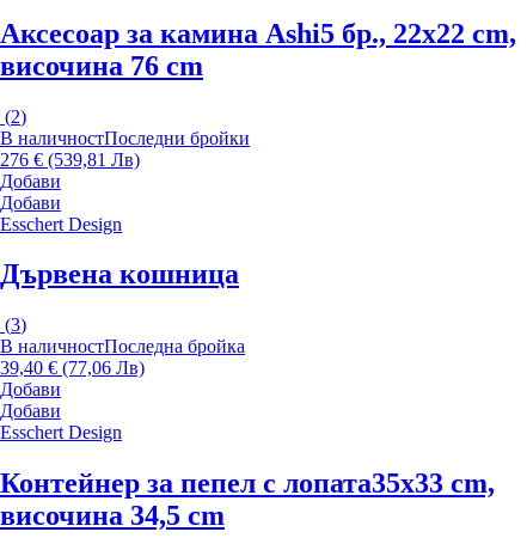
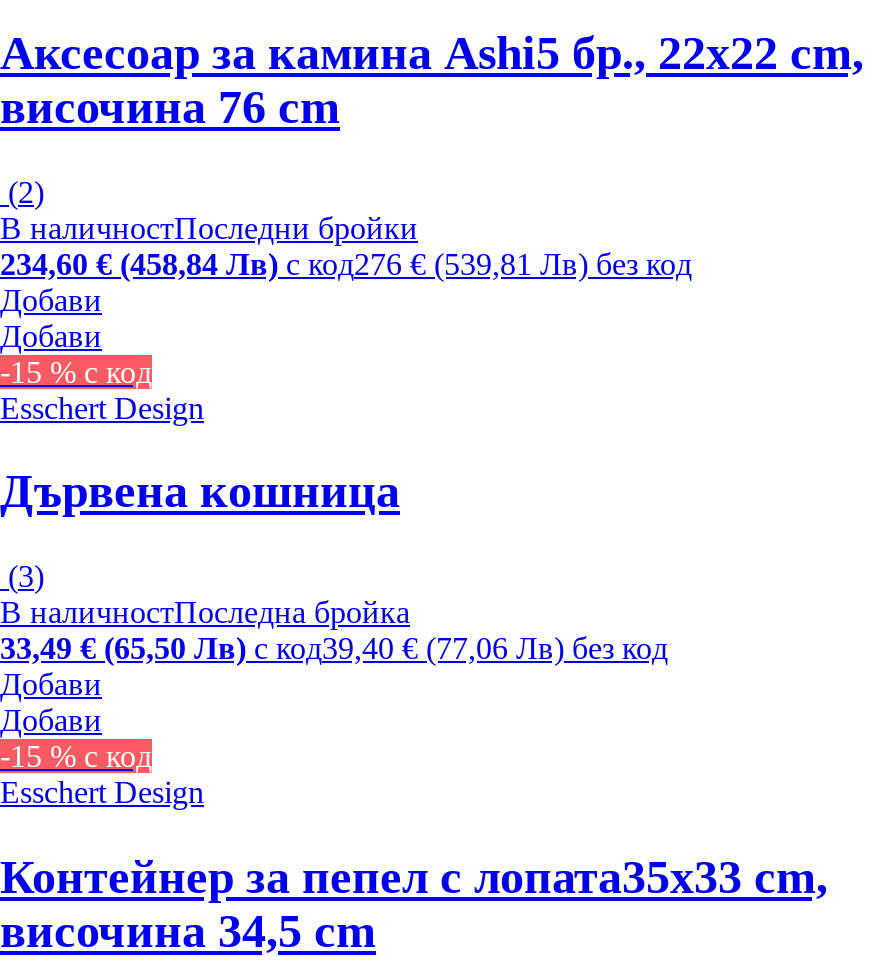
- 276 € (539,81 Лв)
+ 234,60 € (458,84 Лв) с код276 € (539,81 Лв) без код

+ -15 % с код

- 39,40 € (77,06 Лв)
+ 33,49 € (65,50 Лв) с код39,40 € (77,06 Лв) без код

+ -15 % с код
